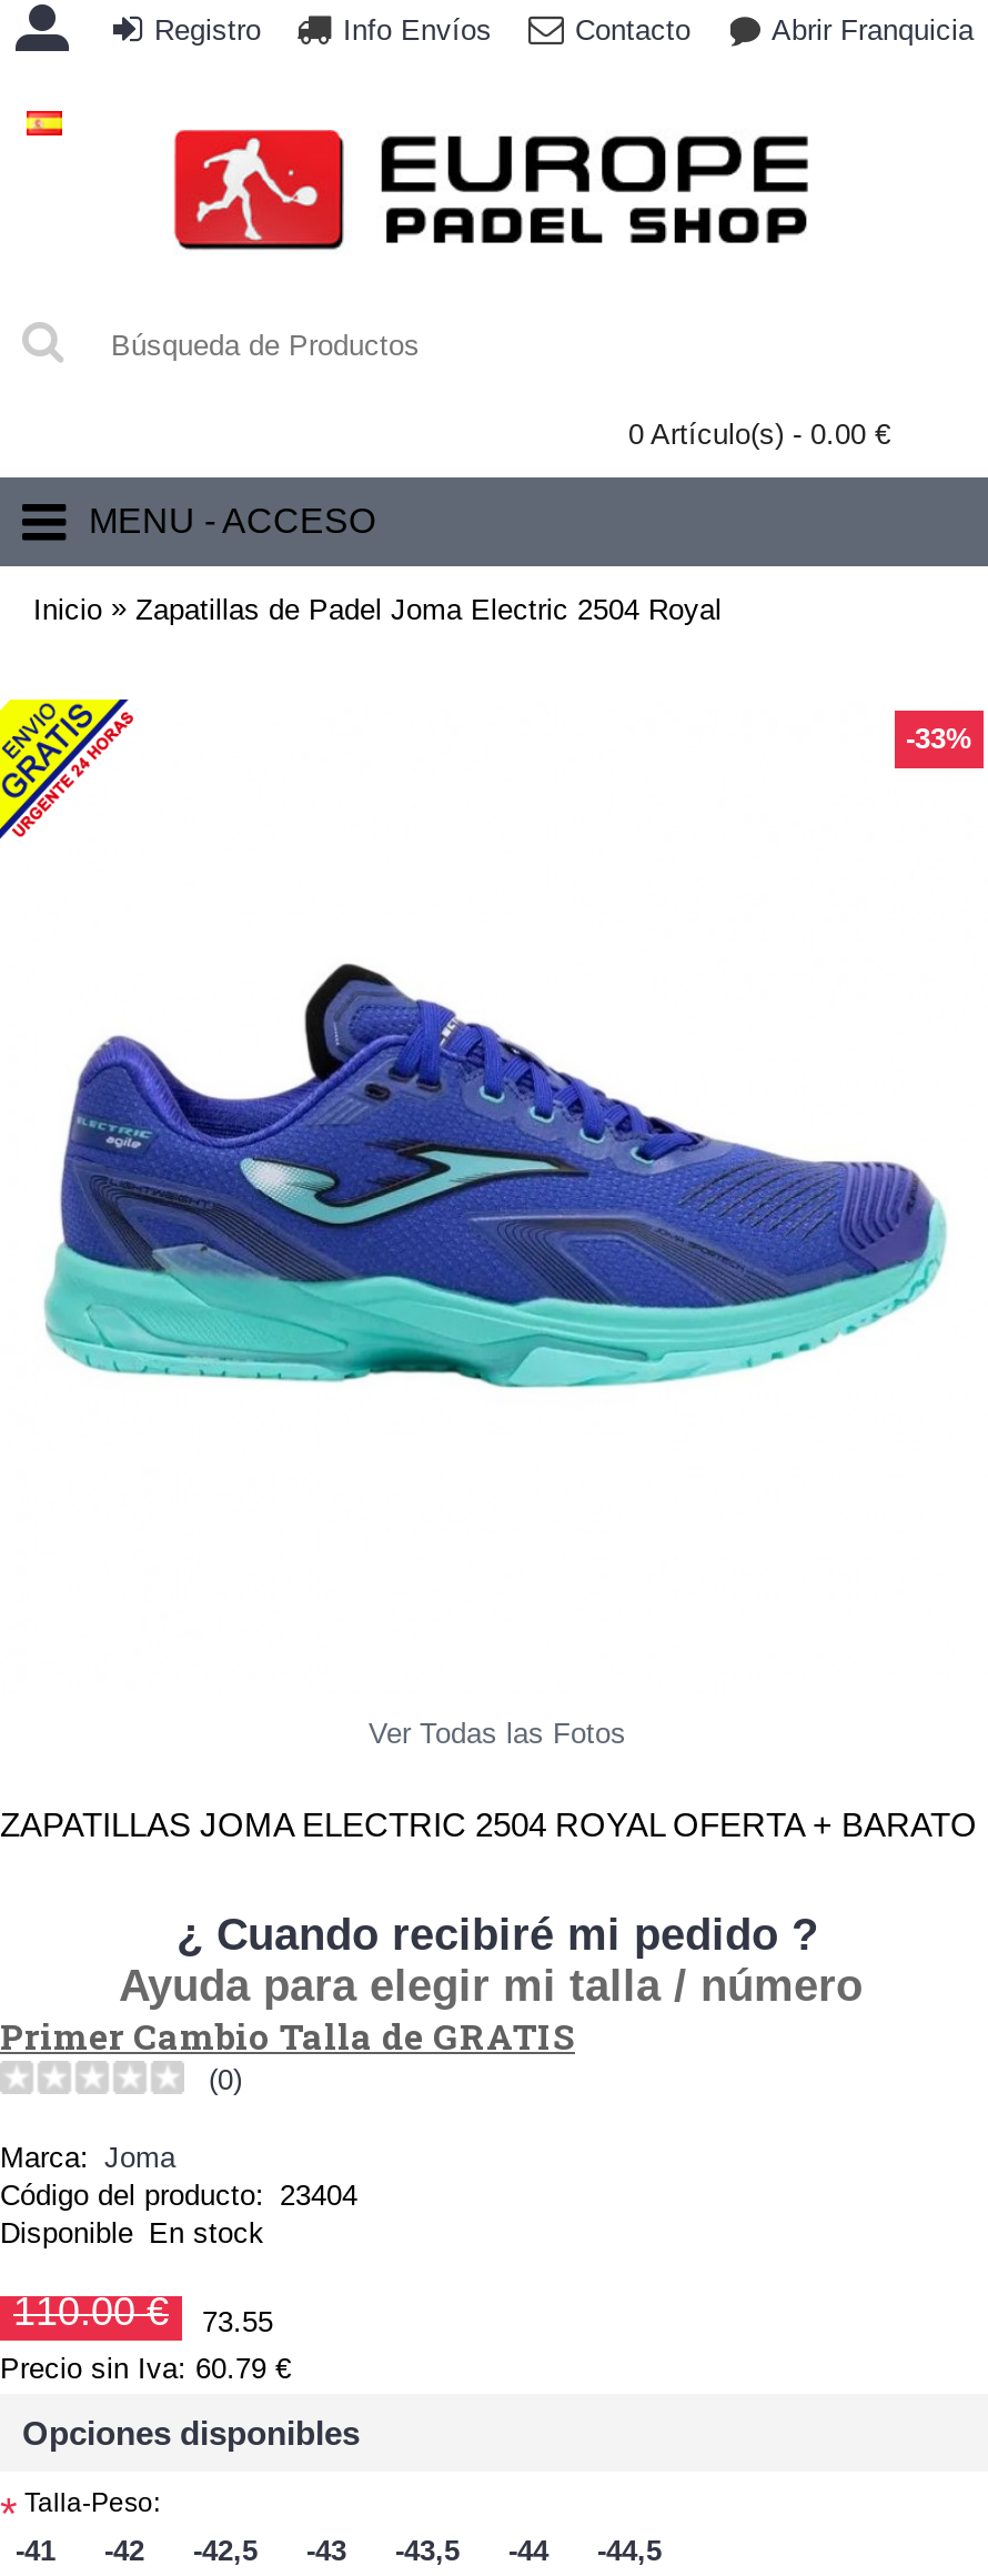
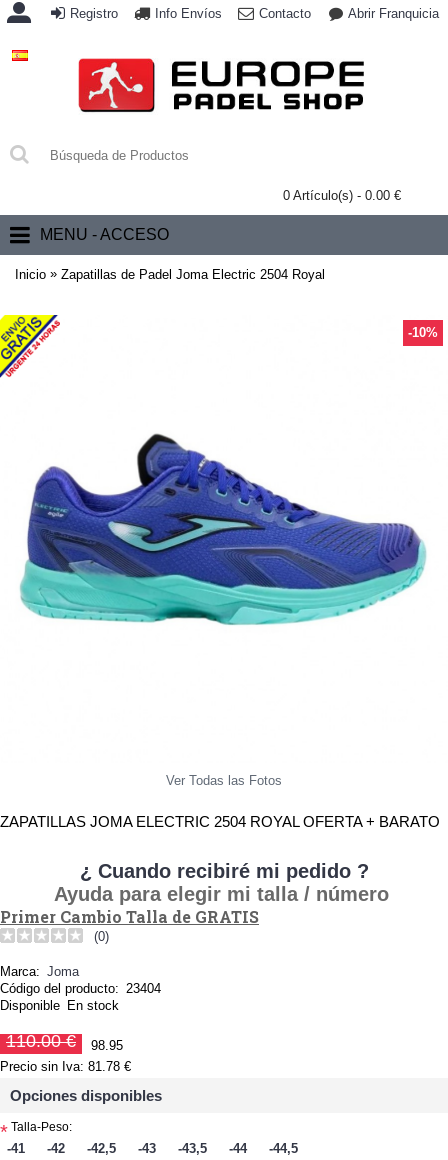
- -33%
+ -10%

- 73.55
+ 98.95

- Precio sin Iva: 60.79 €
+ Precio sin Iva: 81.78 €
